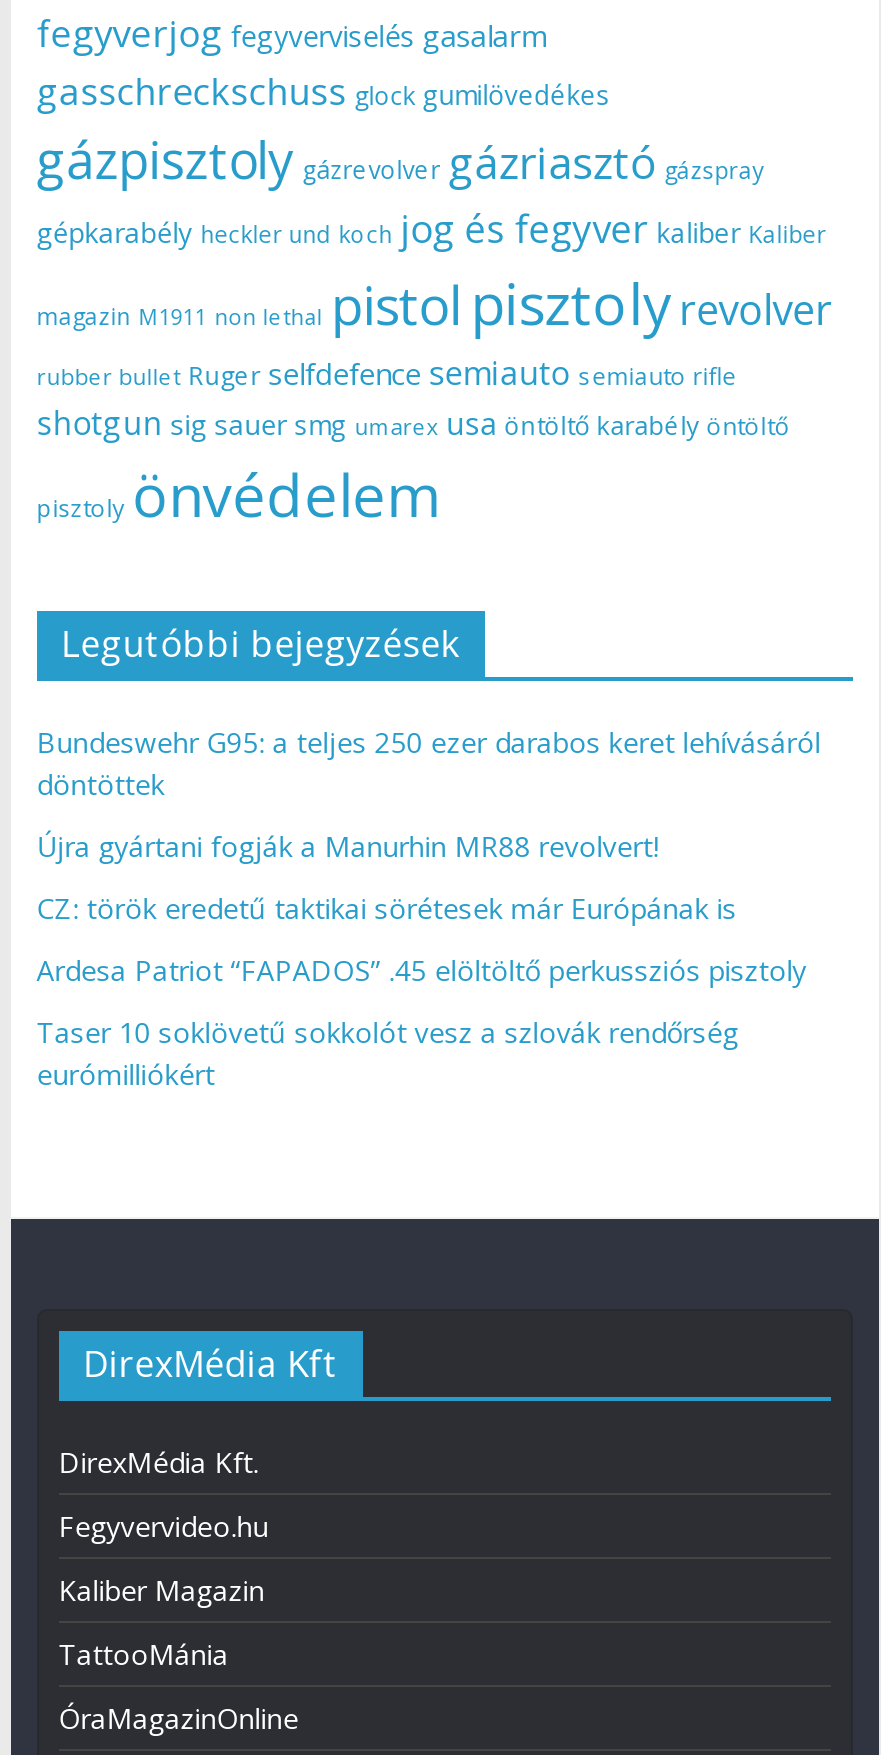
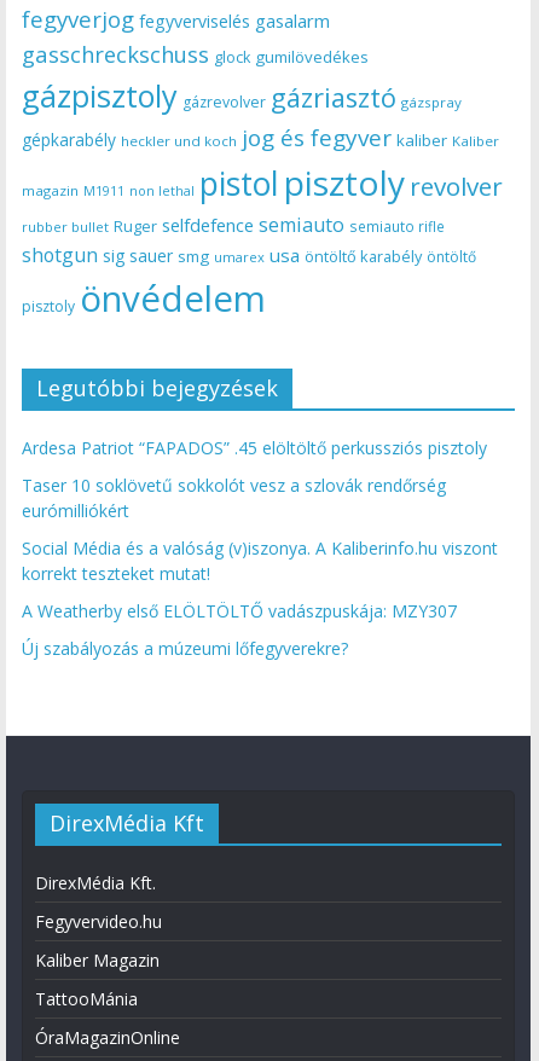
- Bundeswehr G95: a teljes 250 ezer darabos keret lehívásáról
- döntöttek
- Újra gyártani fogják a Manurhin MR88 revolvert!
- CZ: török eredetű taktikai sörétesek már Európának is

moved up: Ardesa Patriot “FAPADOS” .45 elöltöltő perkussziós pisztoly | Taser 10 soklövetű sokkolót vesz a szlovák rendőrség | eurómilliókért

+ Social Média és a valóság (v)iszonya. A Kaliberinfo.hu viszont
+ korrekt teszteket mutat!
+ A Weatherby első ELÖLTÖLTŐ vadászpuskája: MZY307
+ Új szabályozás a múzeumi lőfegyverekre?
